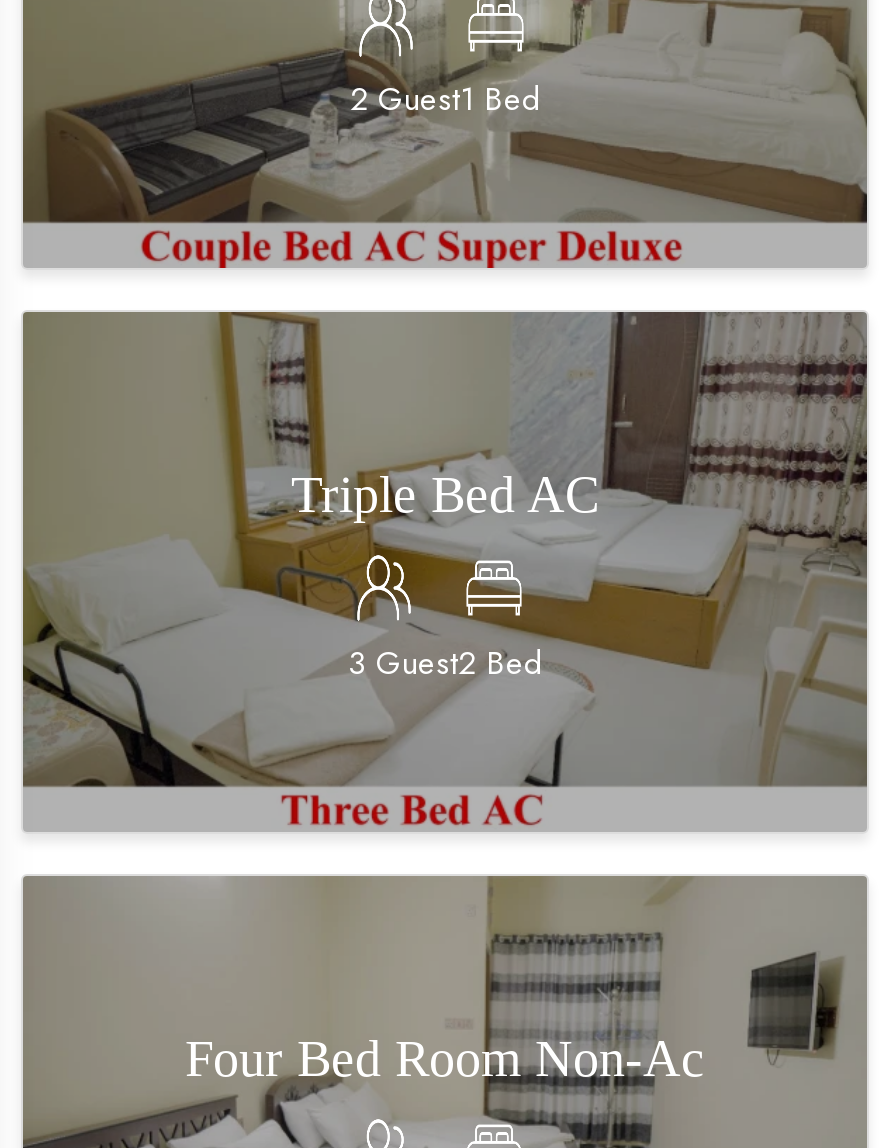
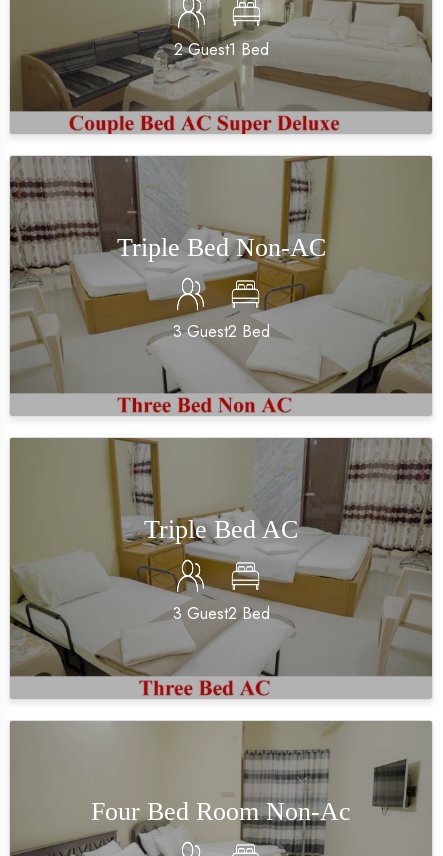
+ [image]
+ Triple Bed Non-AC
+ 3 Guest2 Bed

+ [image]

+ [image]
